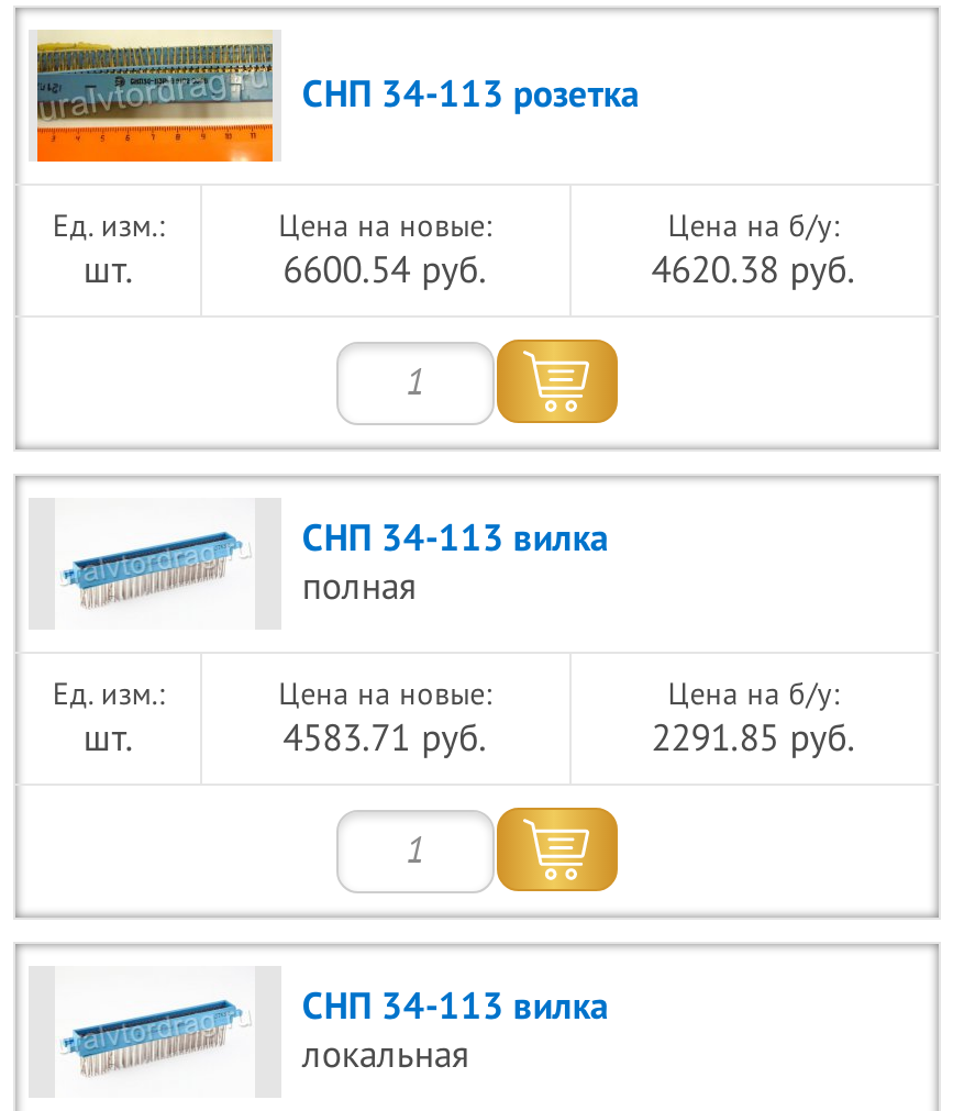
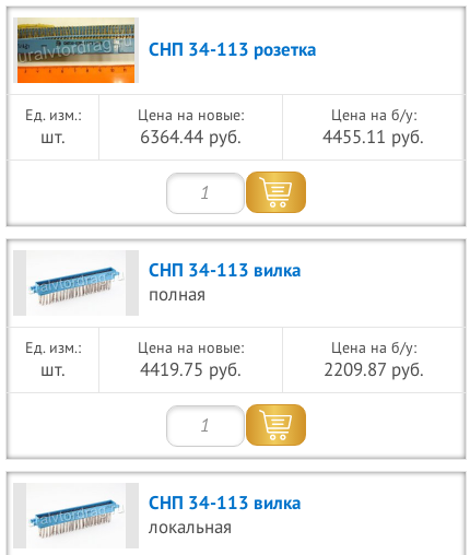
- 6600.54 руб.
+ 6364.44 руб.

- 4620.38 руб.
+ 4455.11 руб.

- 4583.71 руб.
+ 4419.75 руб.

- 2291.85 руб.
+ 2209.87 руб.
